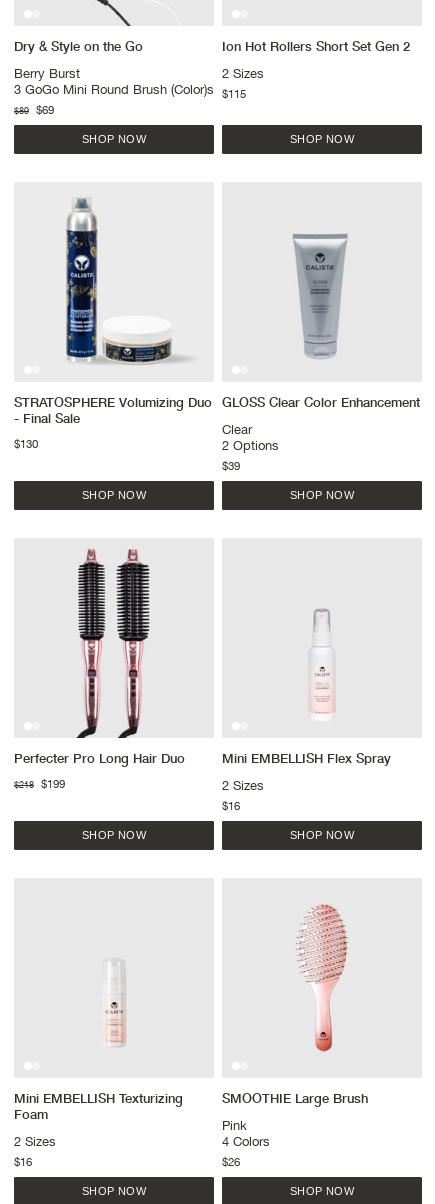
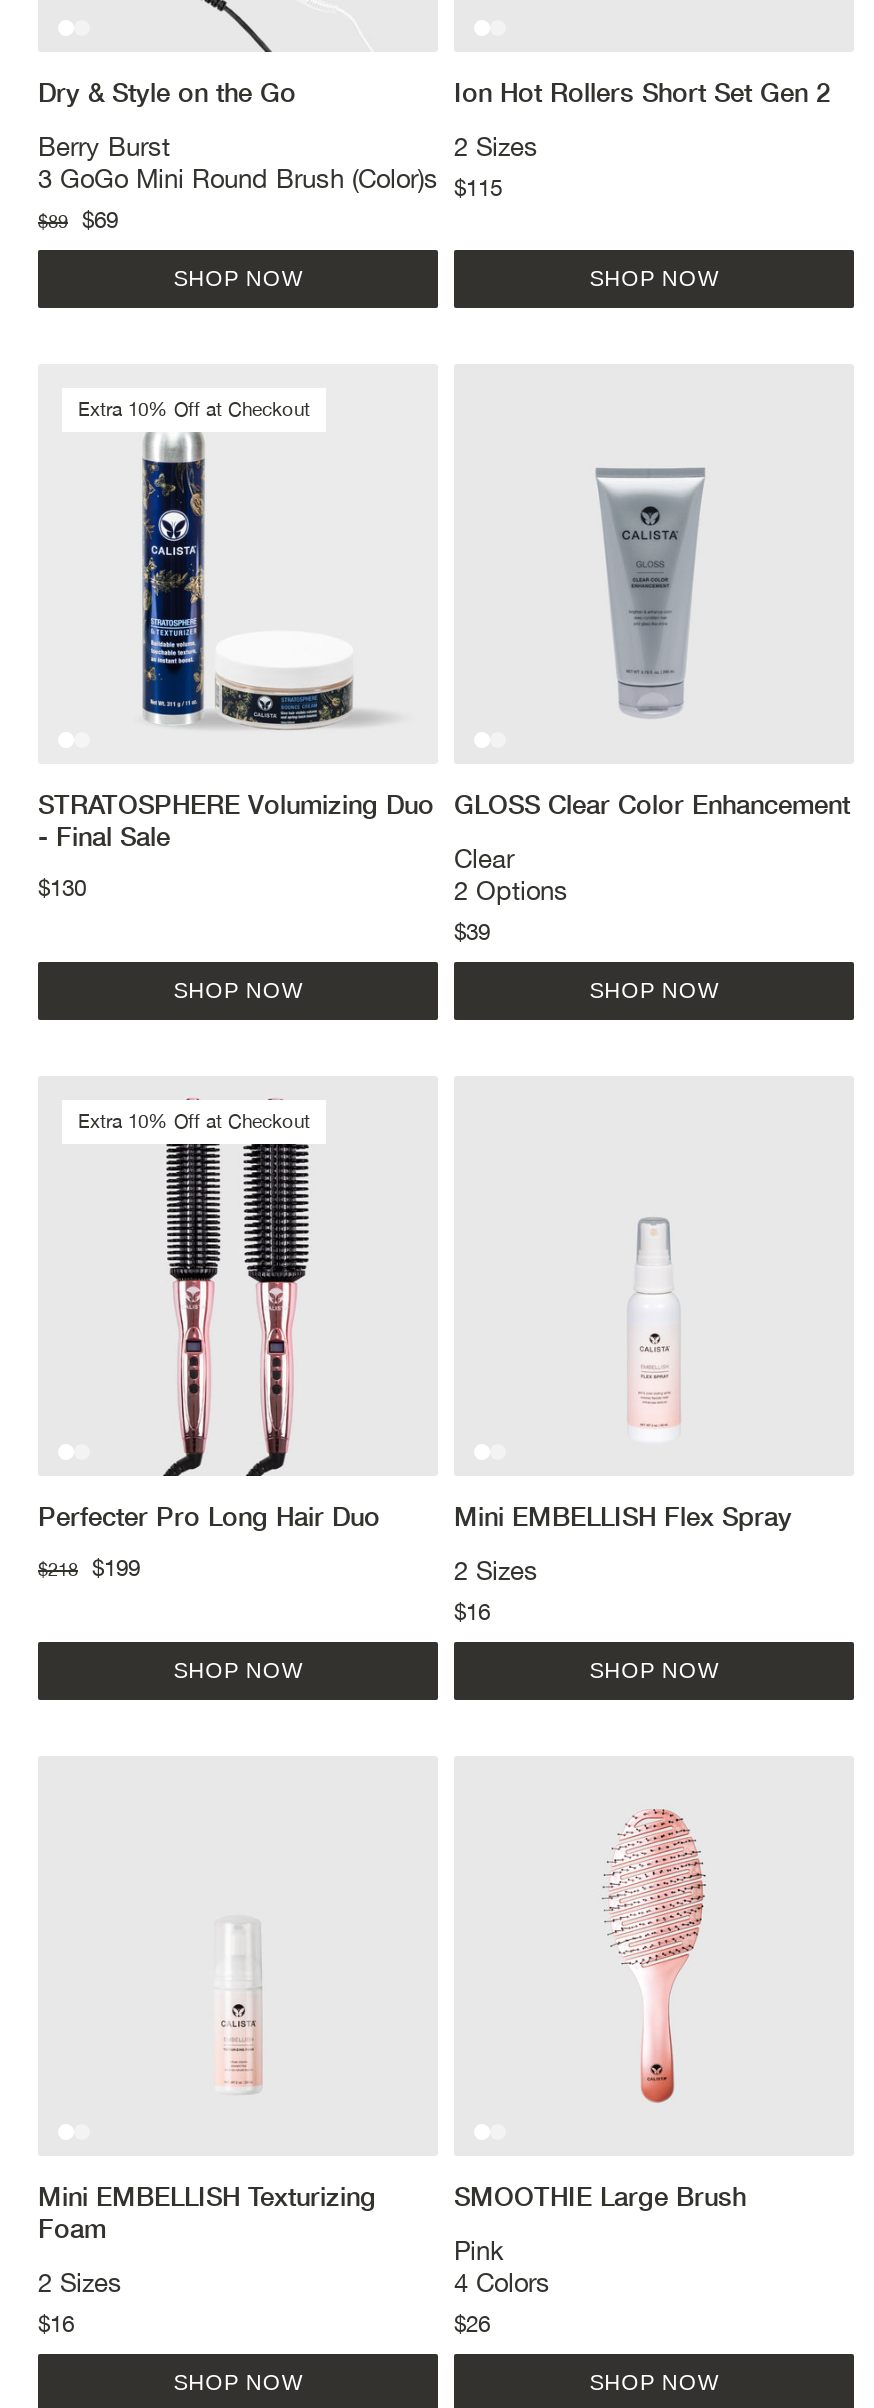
+ Extra 10% Off at Checkout

+ Extra 10% Off at Checkout
